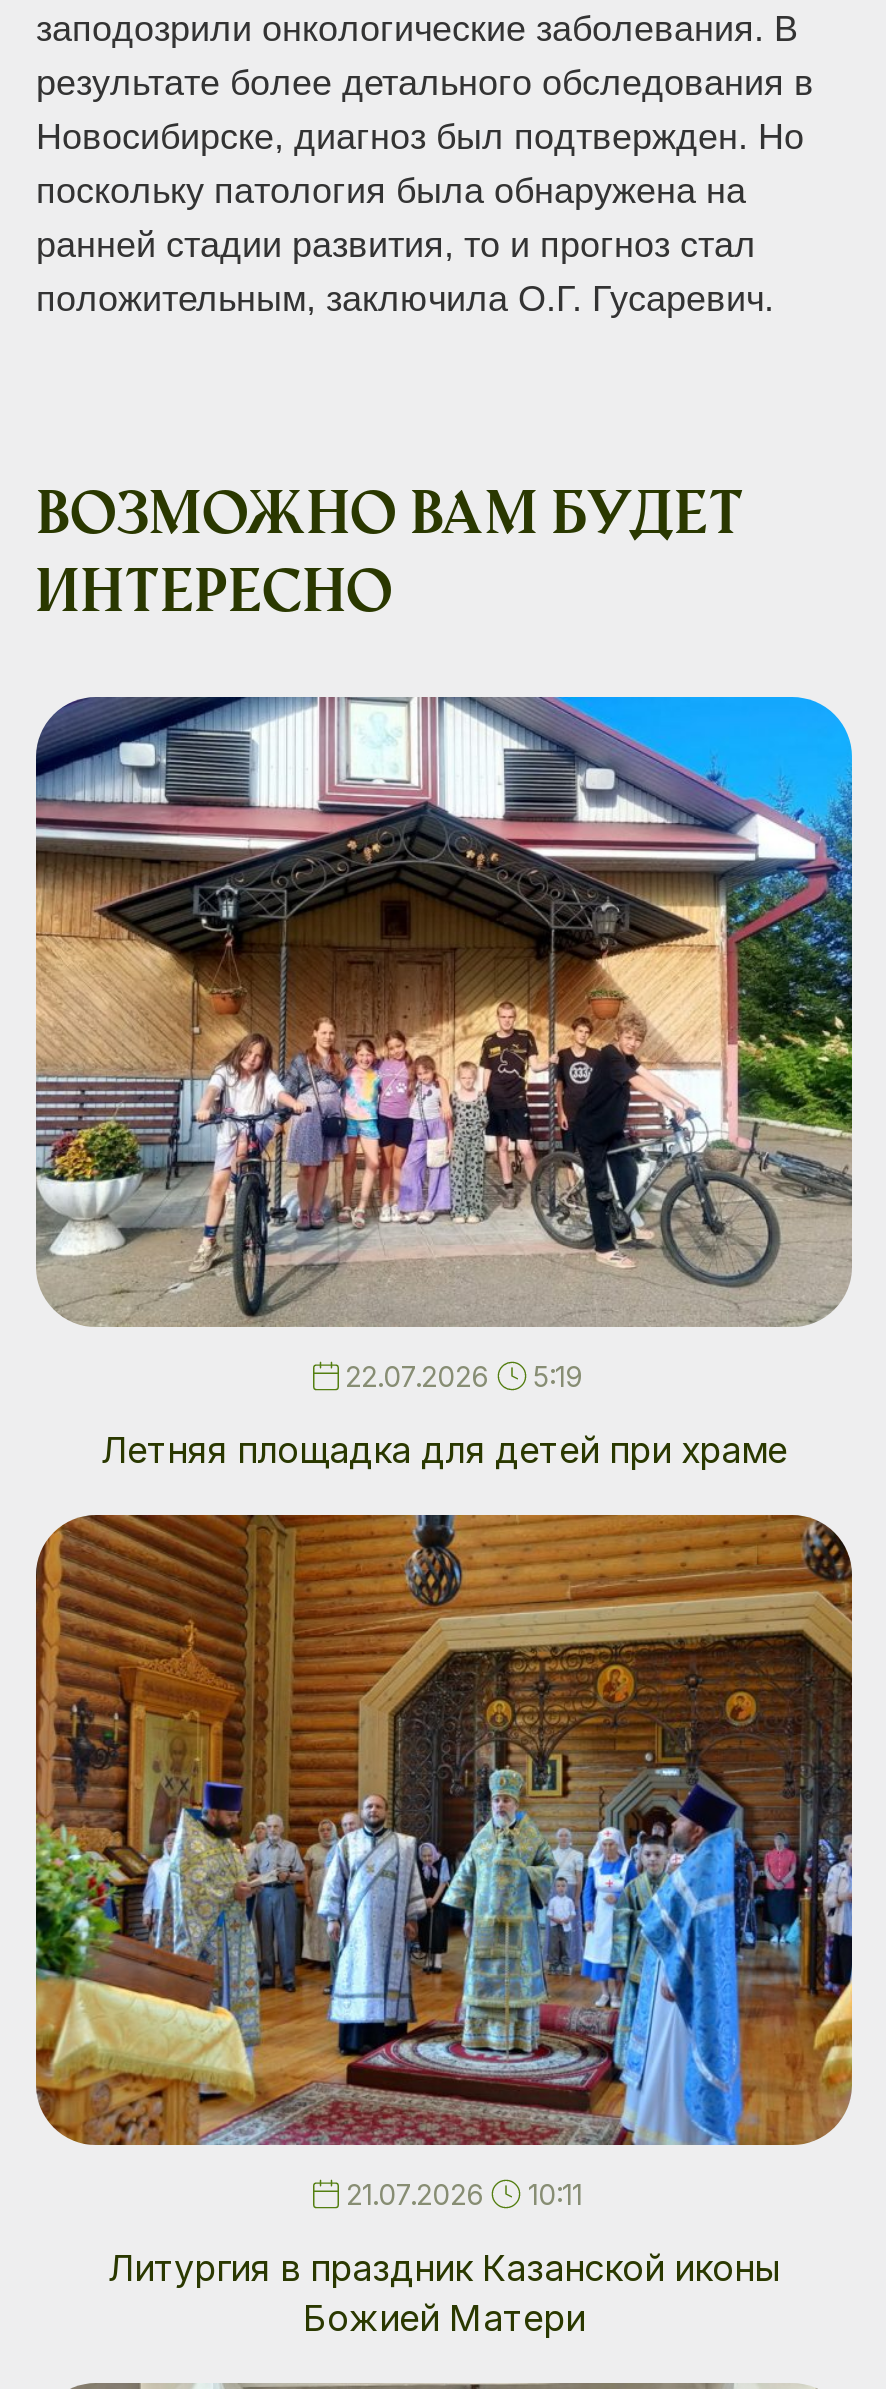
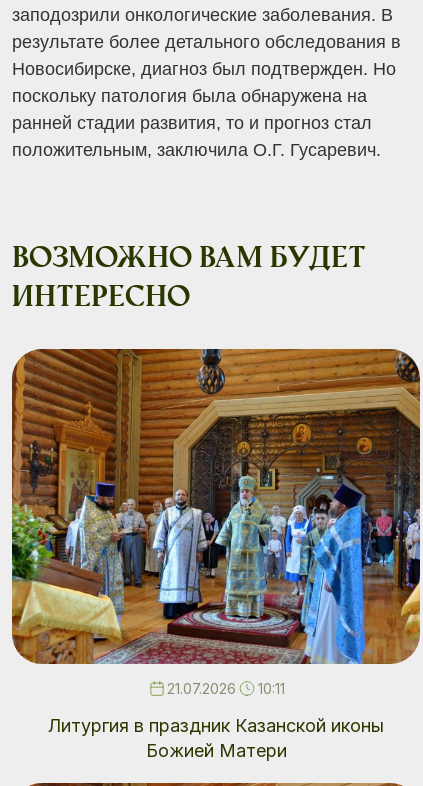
- [image]
- 22.07.2026
- 5:19
- Летняя площадка для детей при храме
